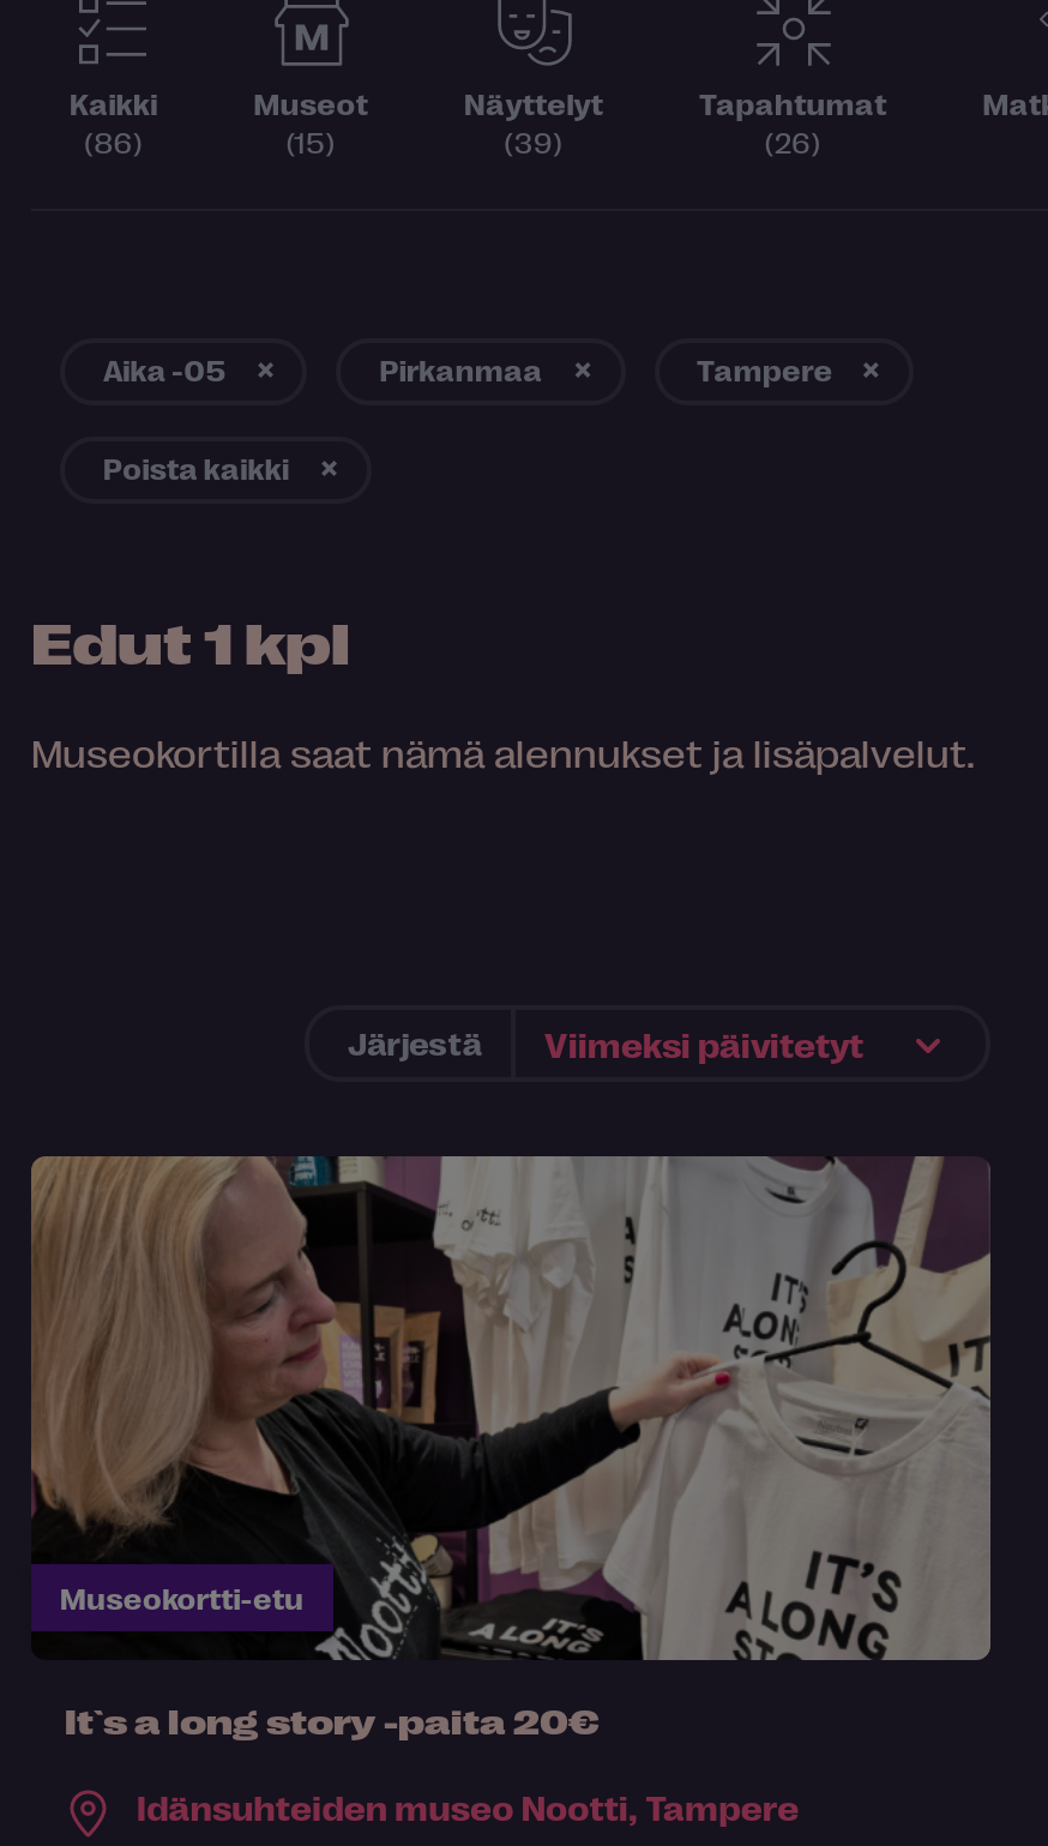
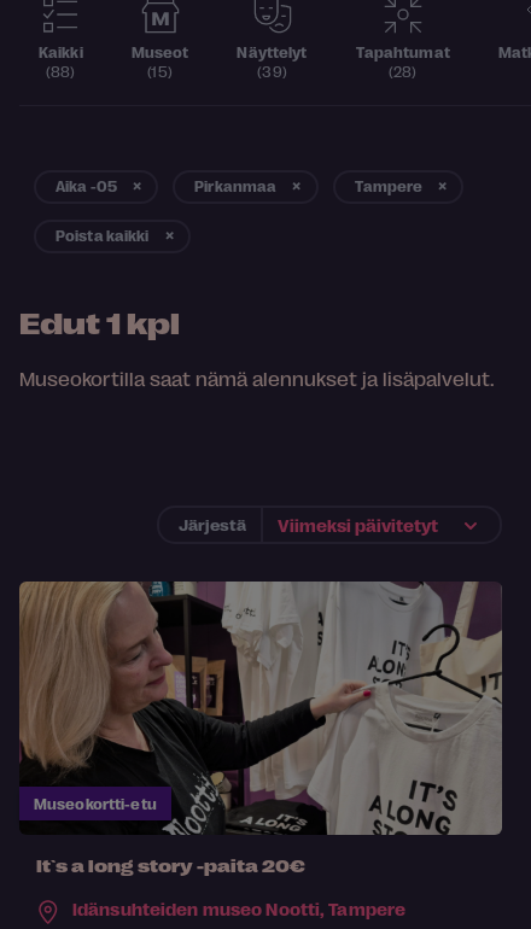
- (86)
+ (88)

- (26)
+ (28)
